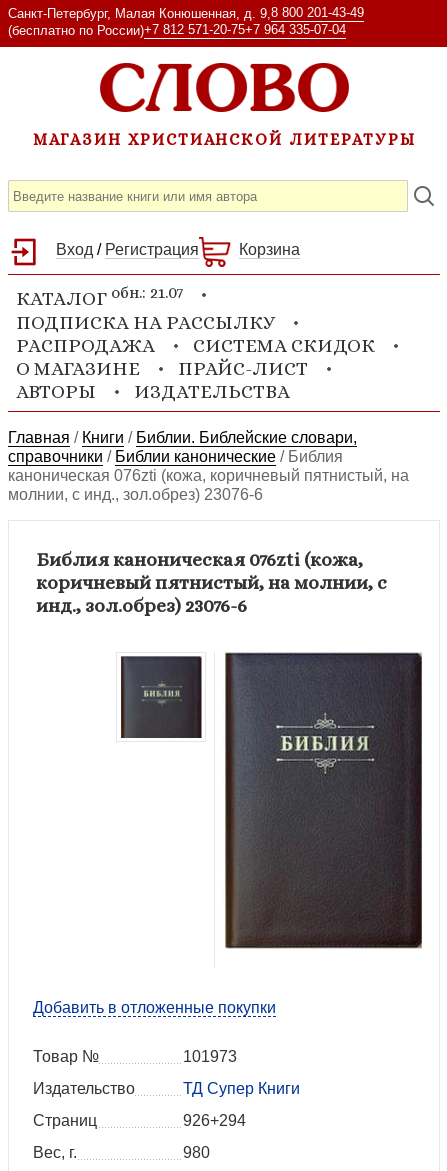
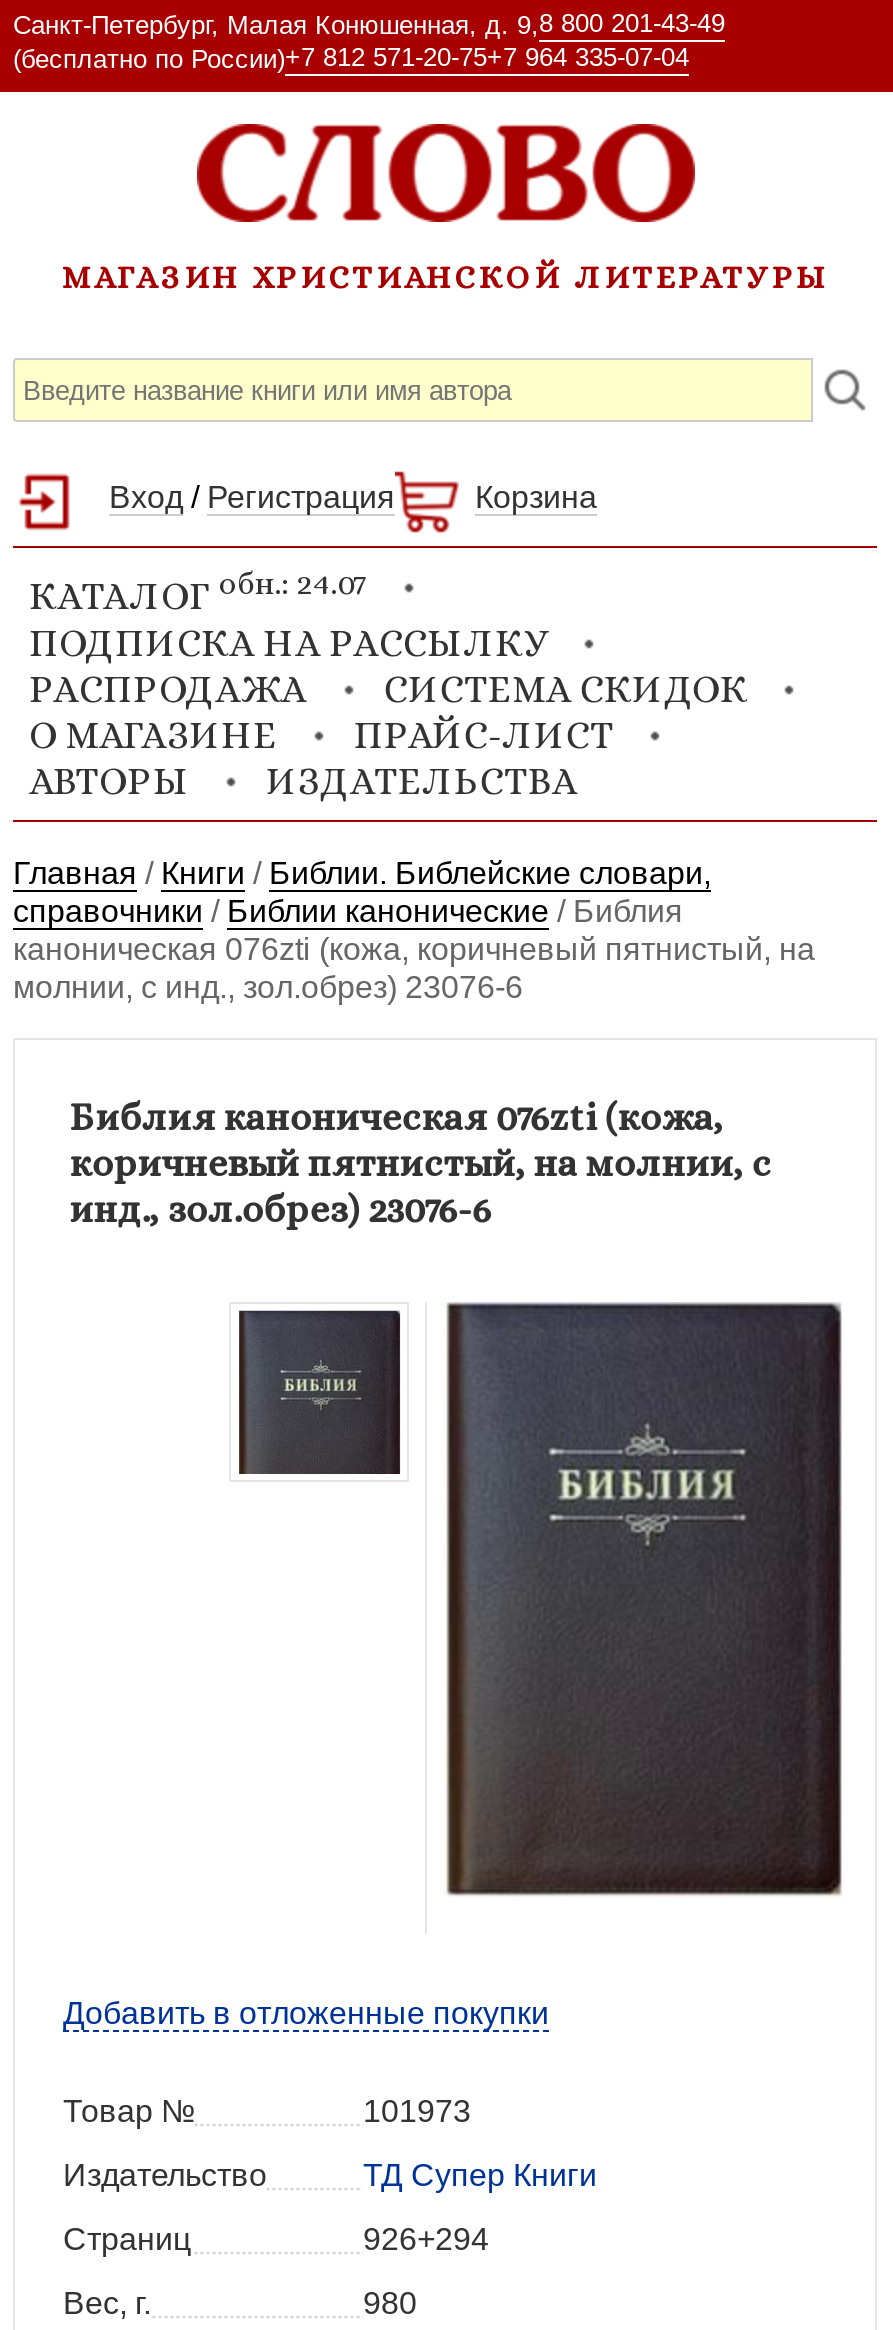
- КАТАЛОГ обн.: 21.07
+ КАТАЛОГ обн.: 24.07
